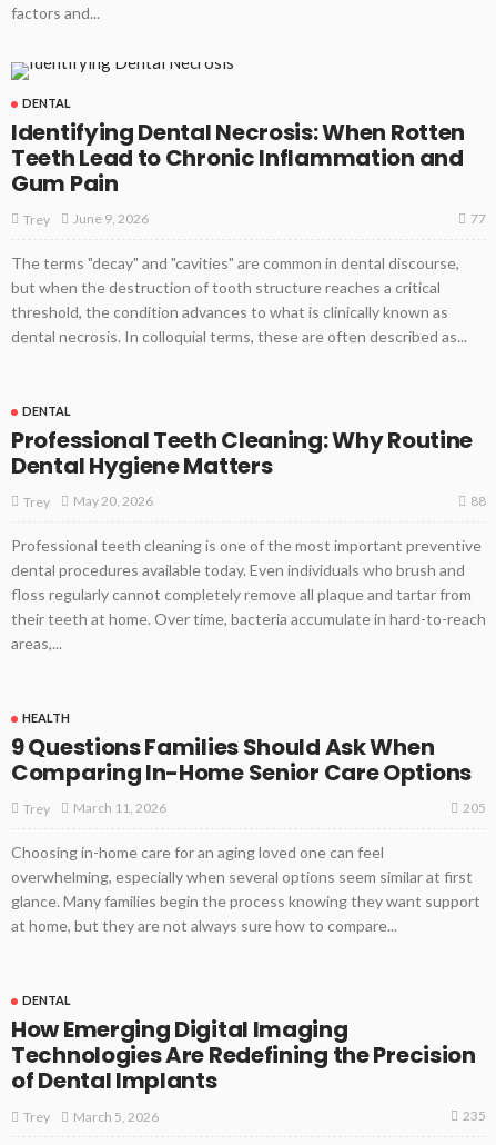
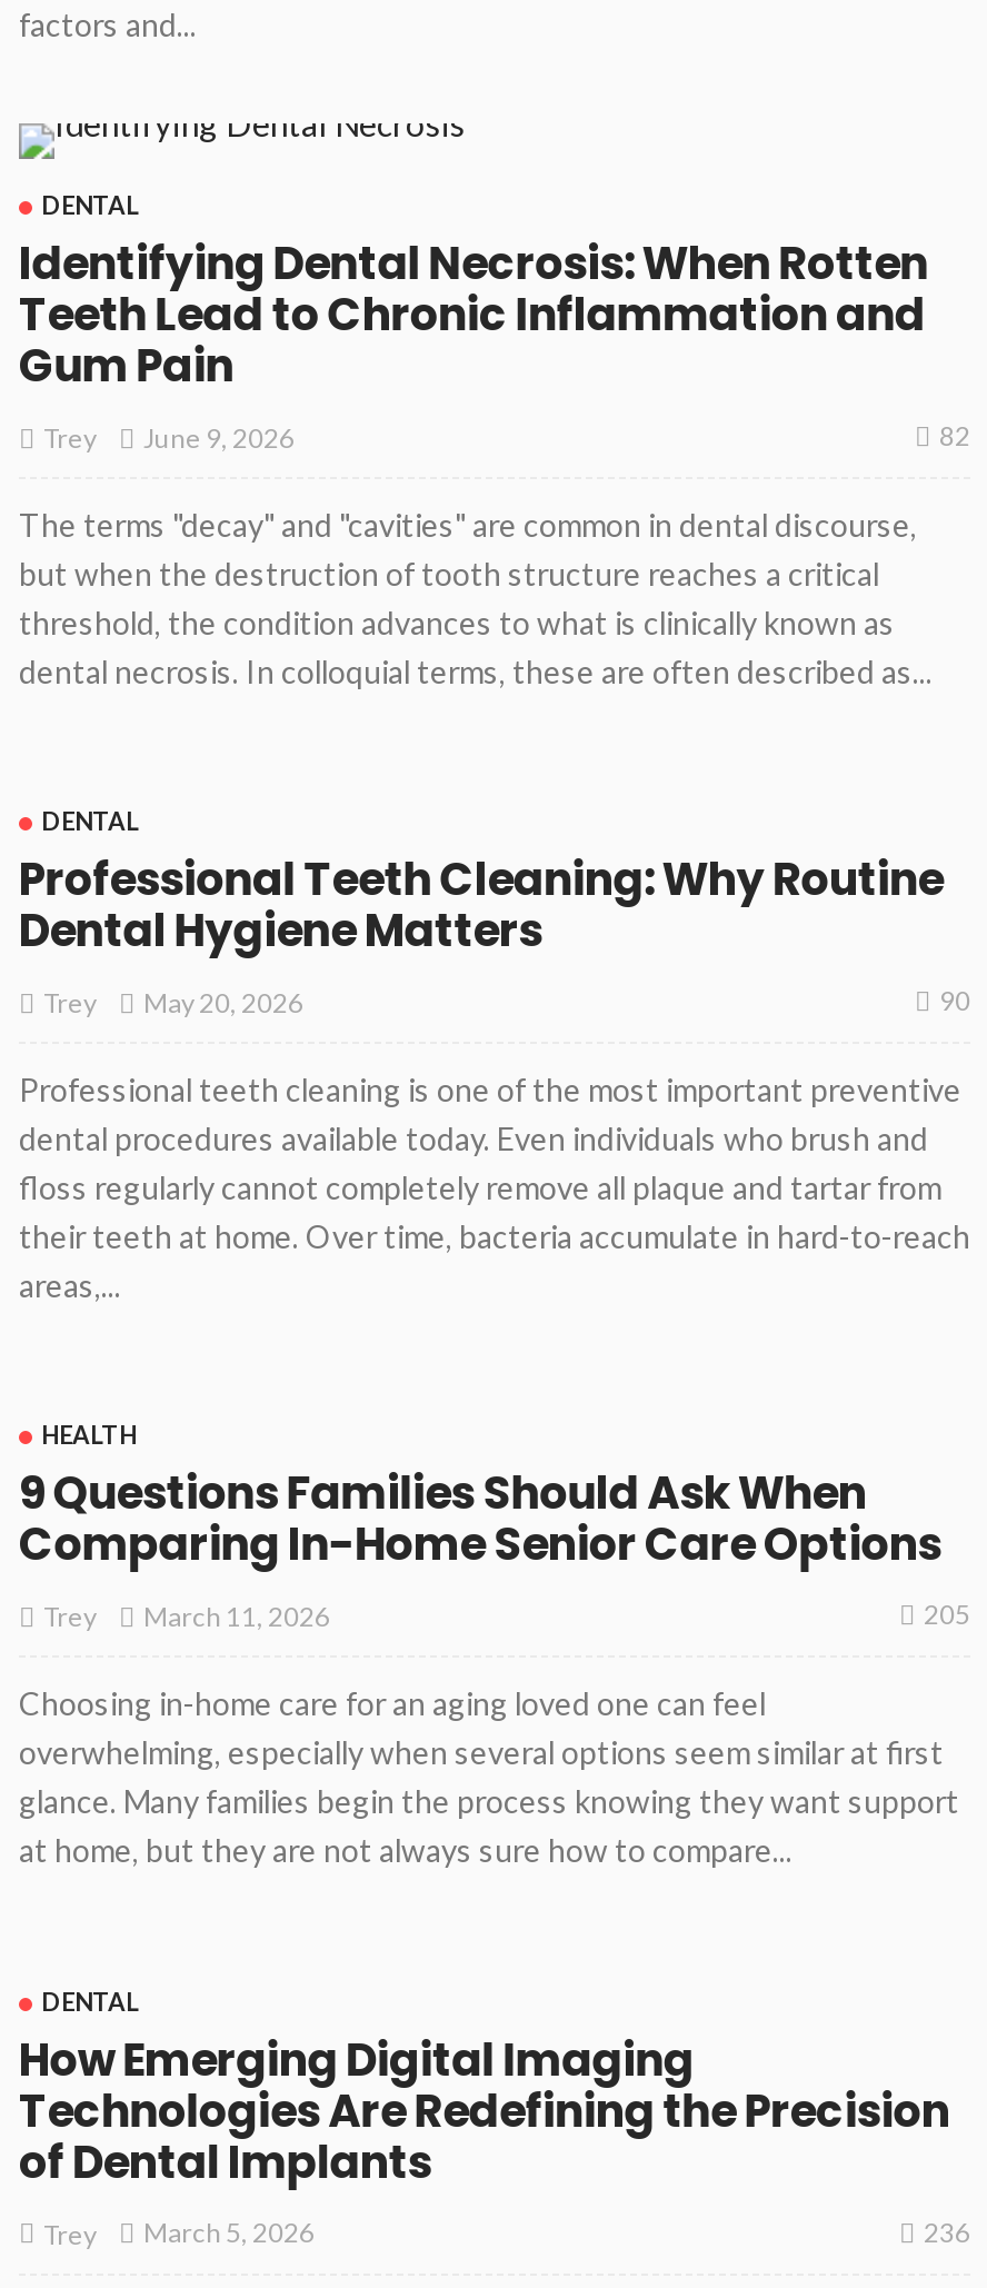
- 77
+ 82

- 88
+ 90

- 235
+ 236
